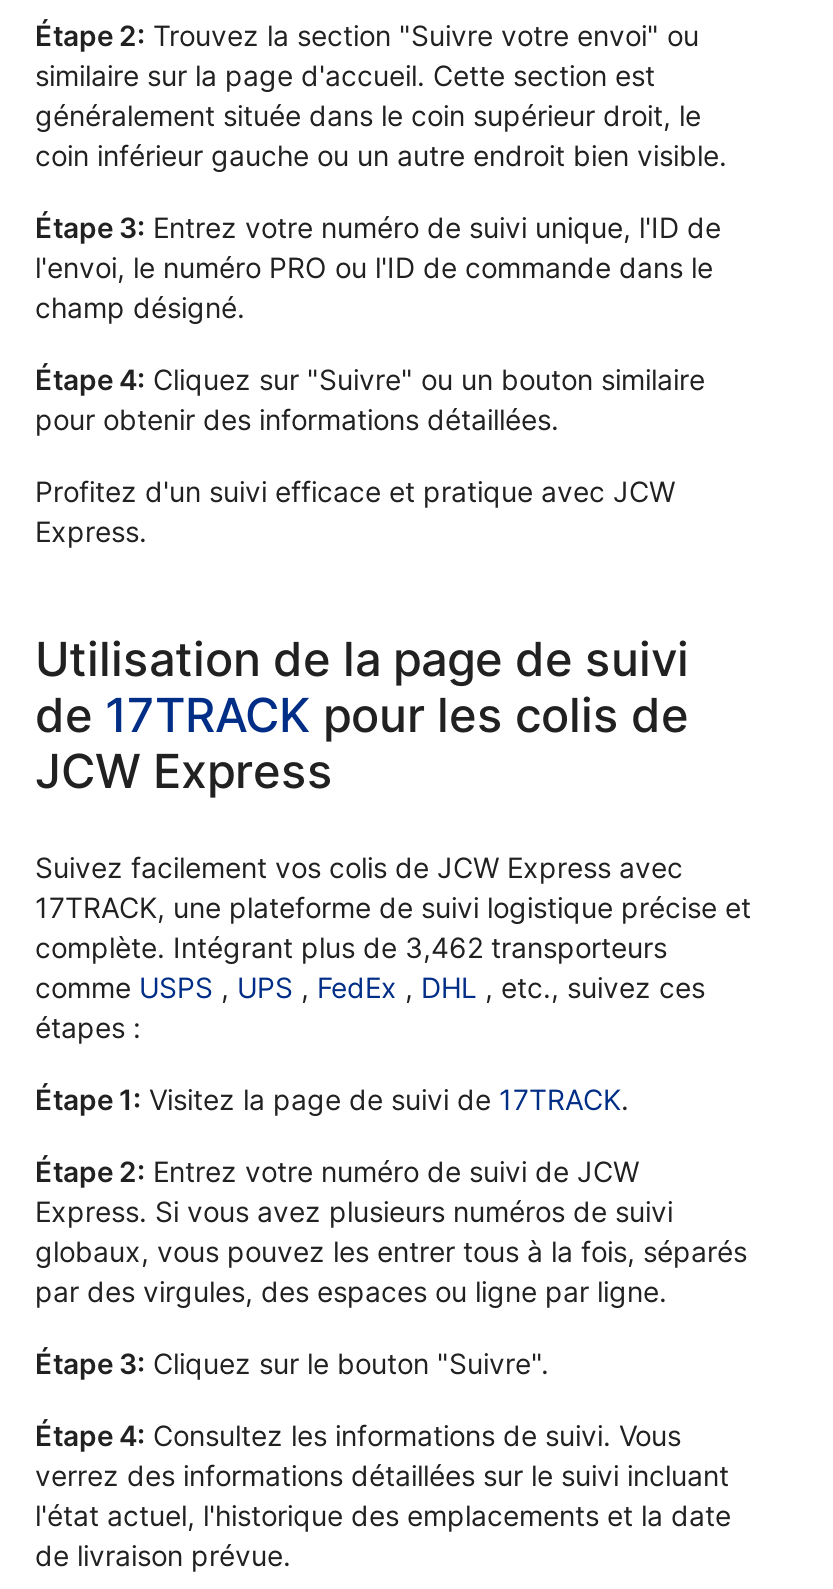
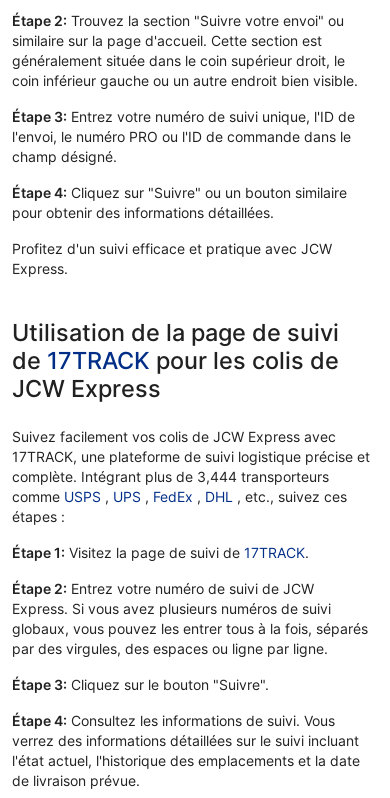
- complète. Intégrant plus de 3,462 transporteurs
+ complète. Intégrant plus de 3,444 transporteurs
